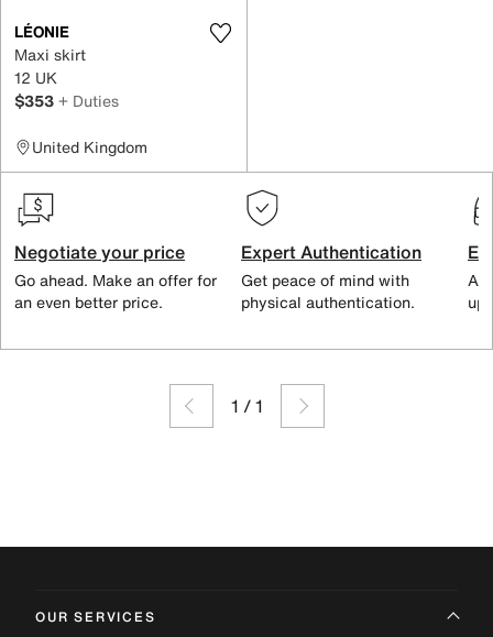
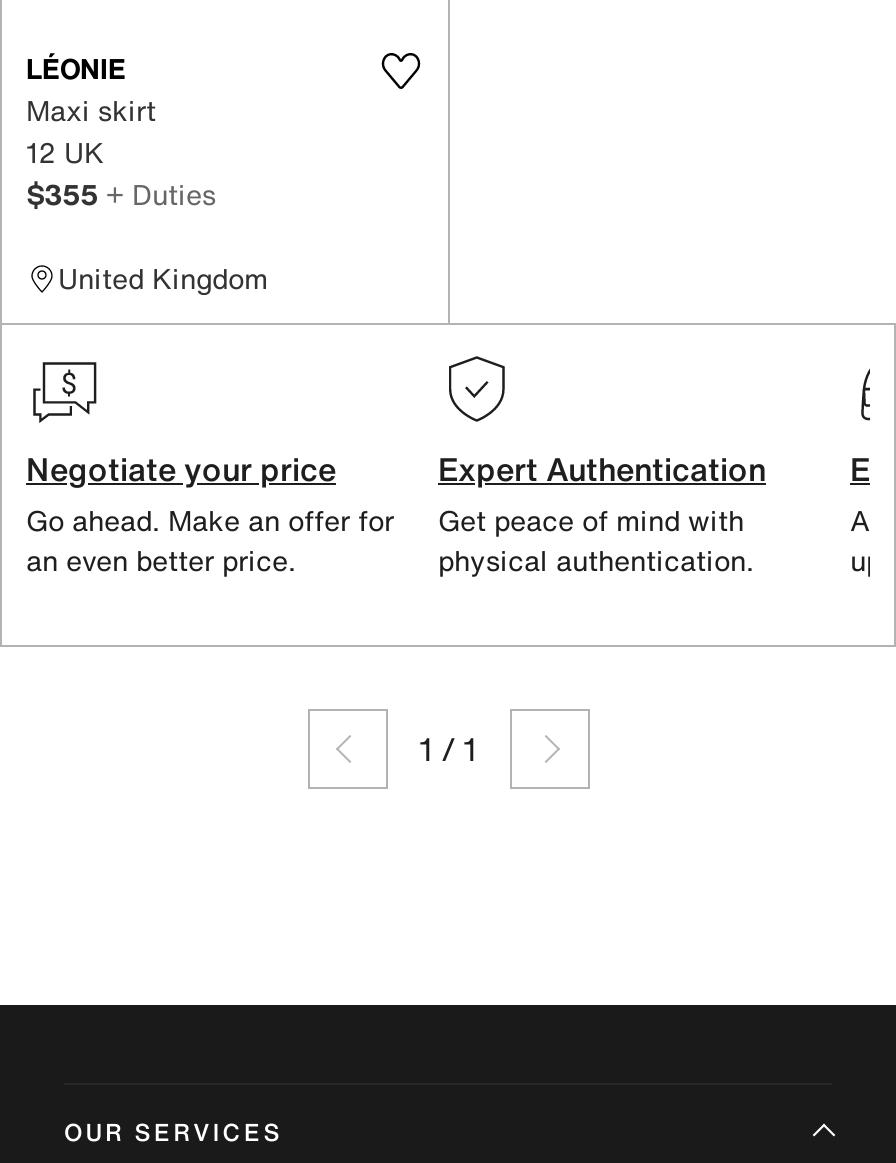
- $353 + Duties
+ $355 + Duties
